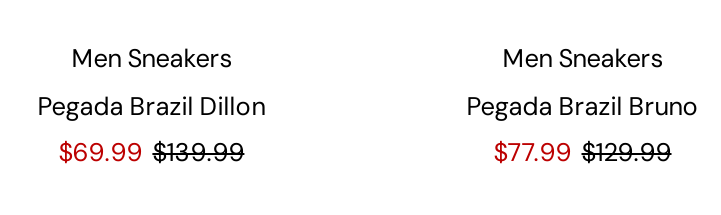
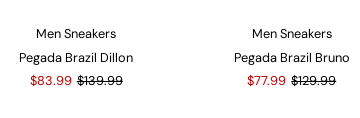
- $69.99 $139.99
+ $83.99 $139.99
